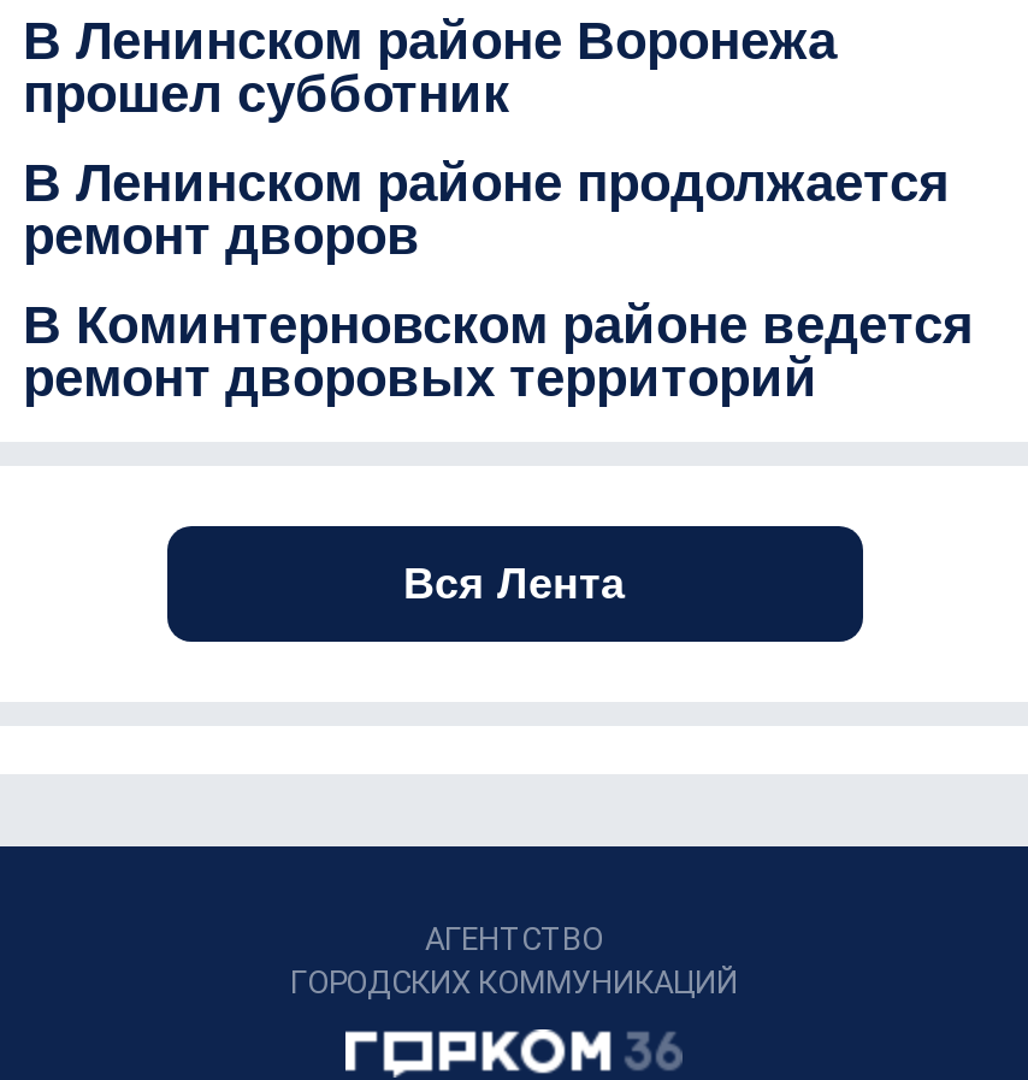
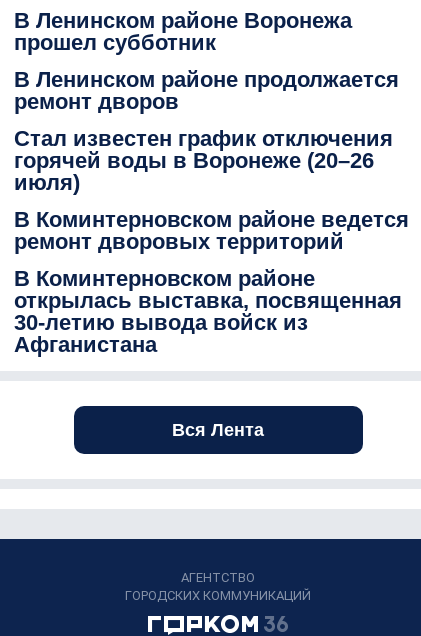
+ Стал известен график отключения
+ горячей воды в Воронеже (20–26
+ июля)

+ В Коминтерновском районе
+ открылась выставка, посвященная
+ 30-летию вывода войск из
+ Афганистана
